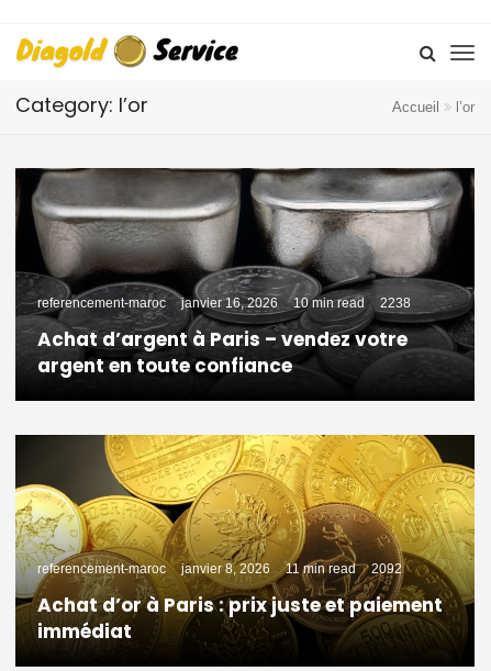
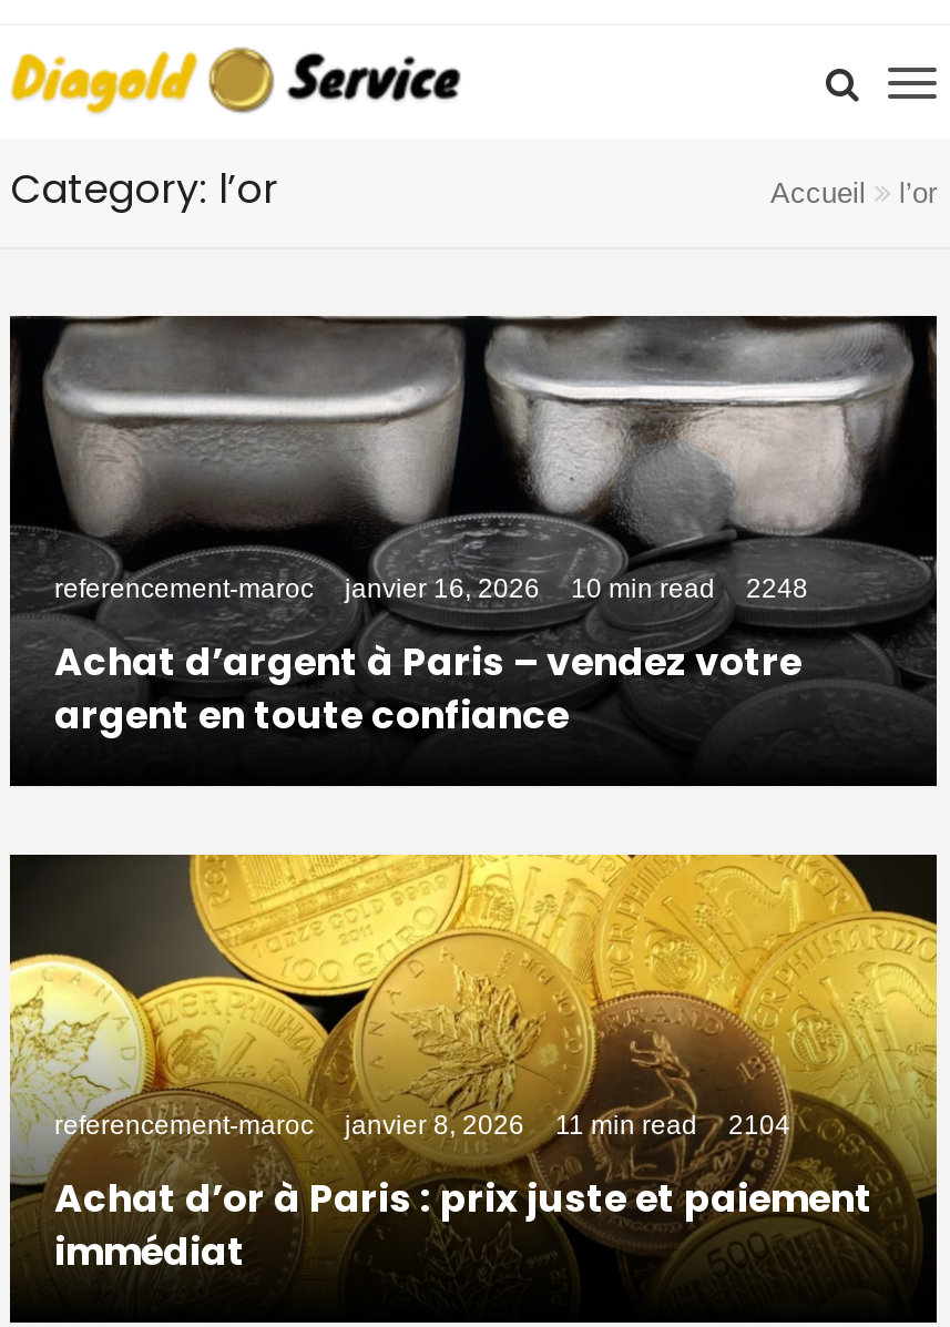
- referencement-maroc janvier 16, 2026 10 min read 2238
+ referencement-maroc janvier 16, 2026 10 min read 2248

- referencement-maroc janvier 8, 2026 11 min read 2092
+ referencement-maroc janvier 8, 2026 11 min read 2104
